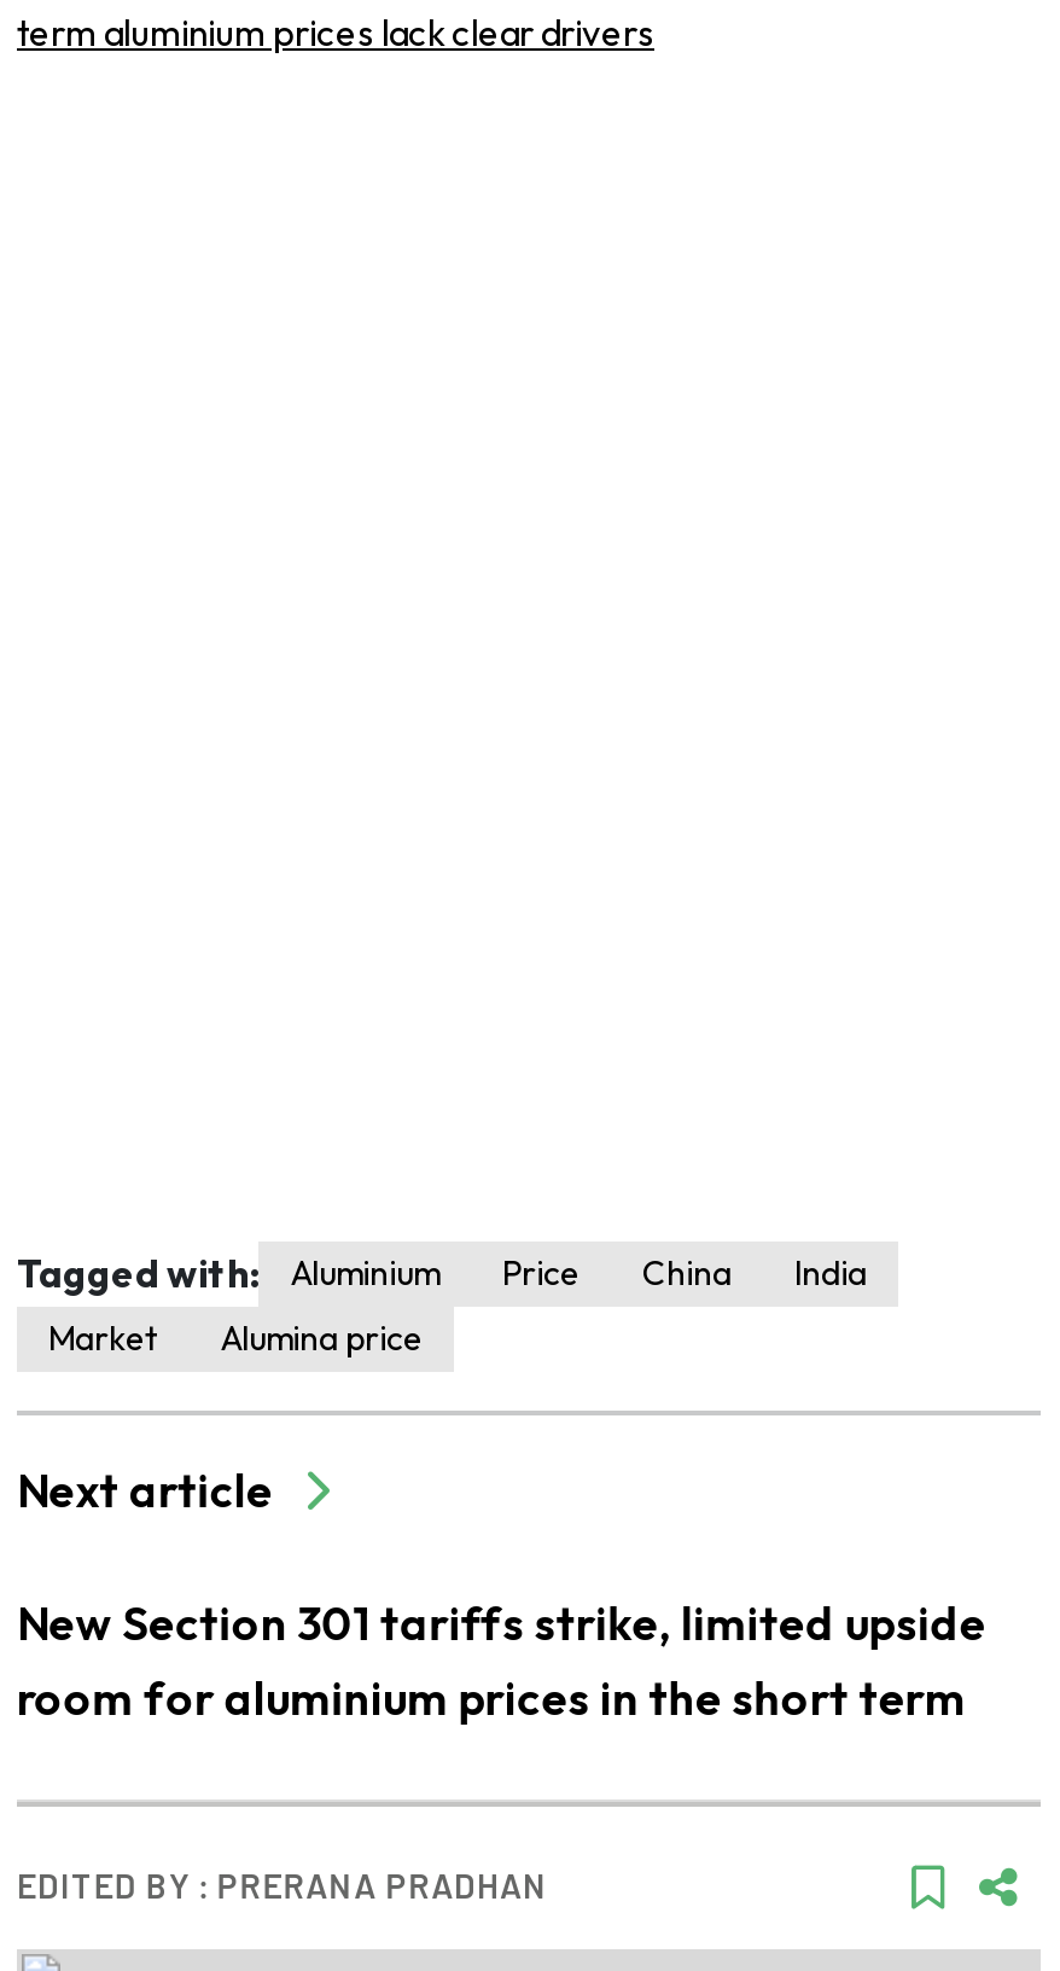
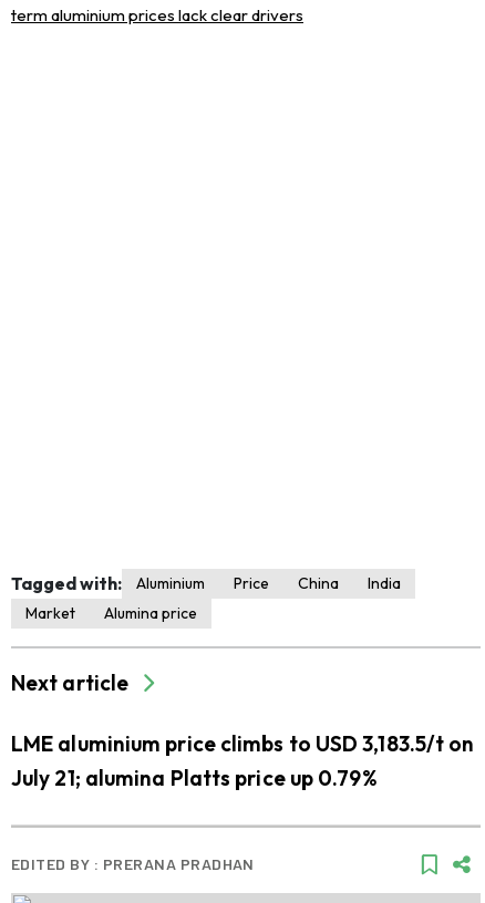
- New Section 301 tariffs strike, limited upside
- room for aluminium prices in the short term
+ LME aluminium price climbs to USD 3,183.5/t on
+ July 21; alumina Platts price up 0.79%
